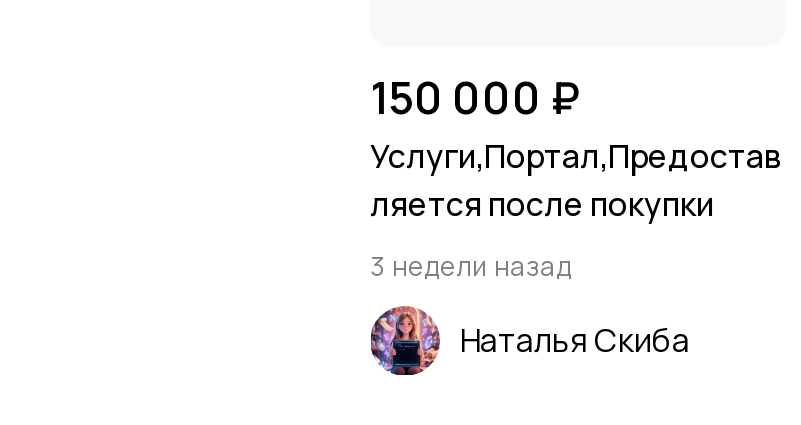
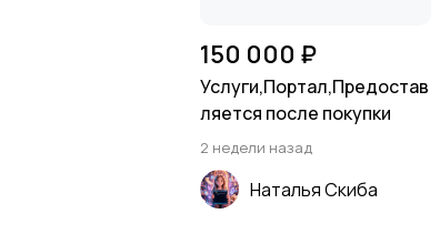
- 3 недели назад
+ 2 недели назад
